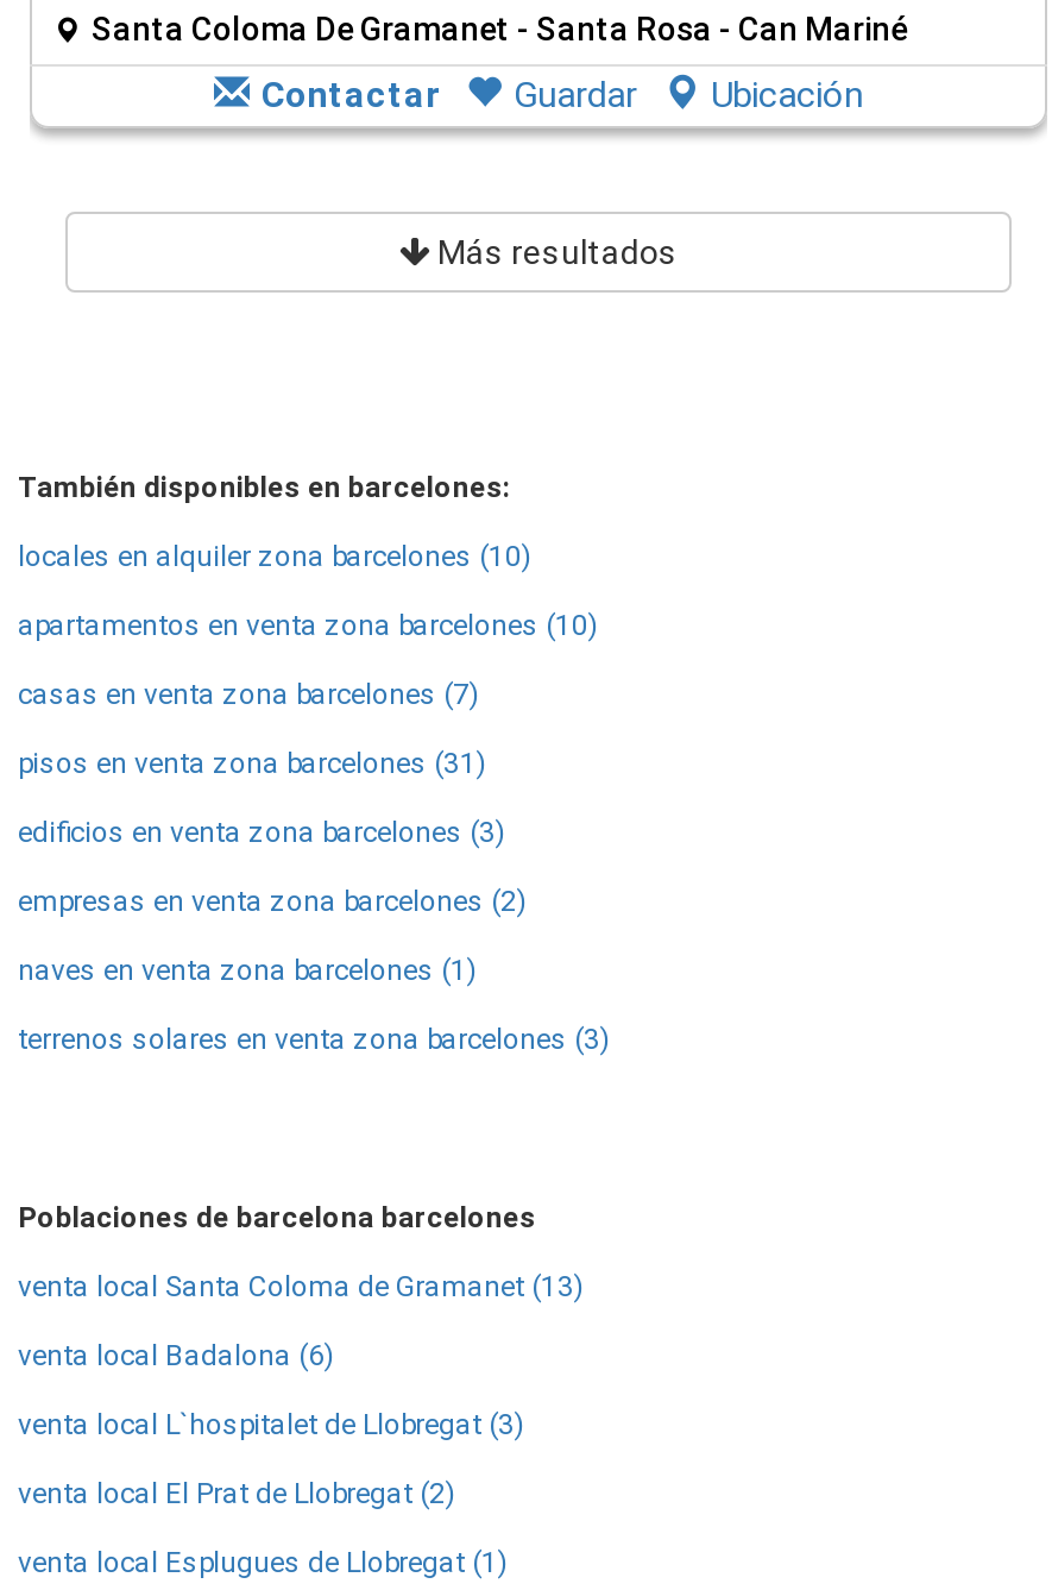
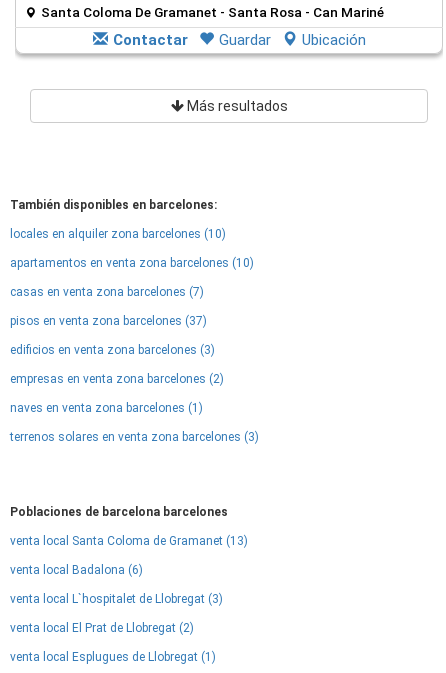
- pisos en venta zona barcelones (31)
+ pisos en venta zona barcelones (37)
